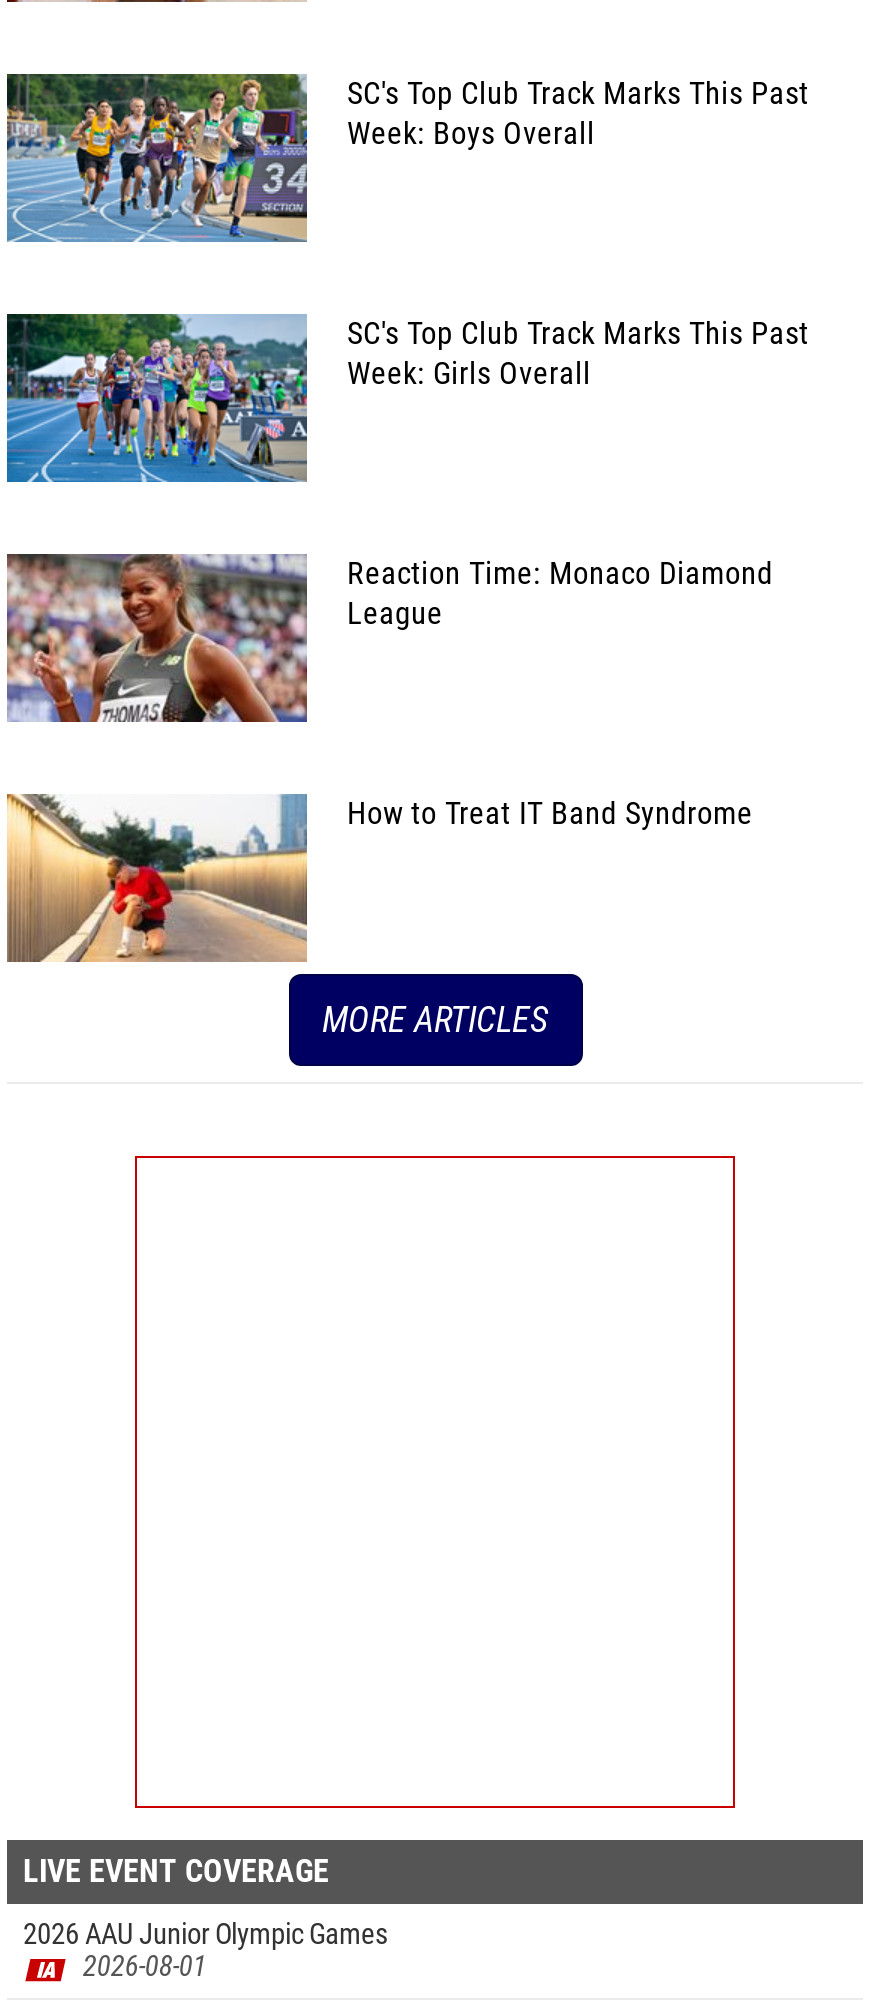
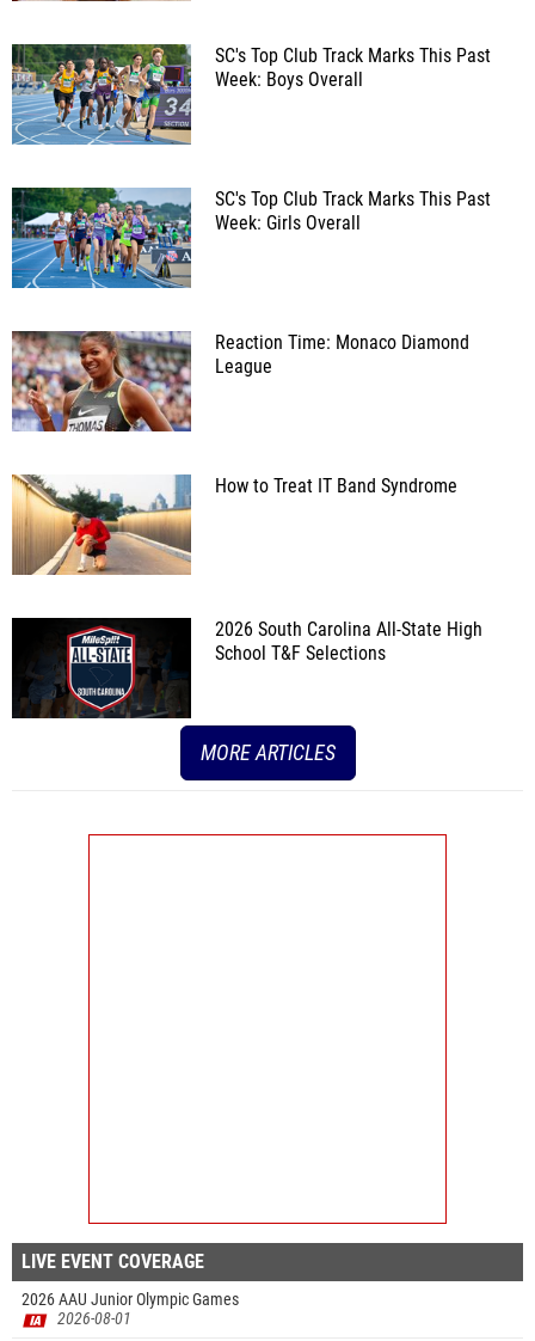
+ [image]
+ 2026 South Carolina All-State High
+ School T&F Selections
